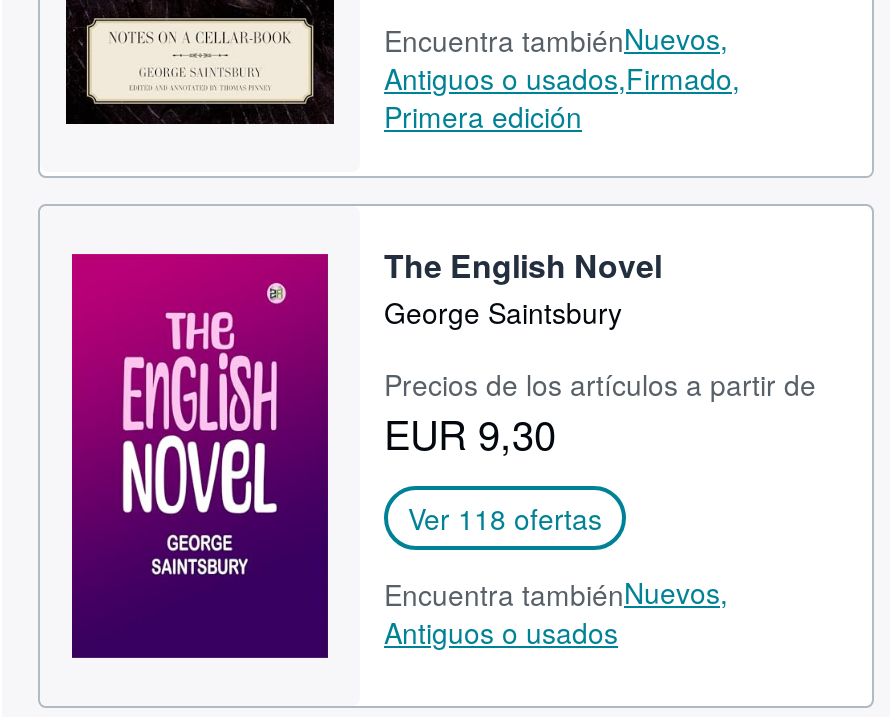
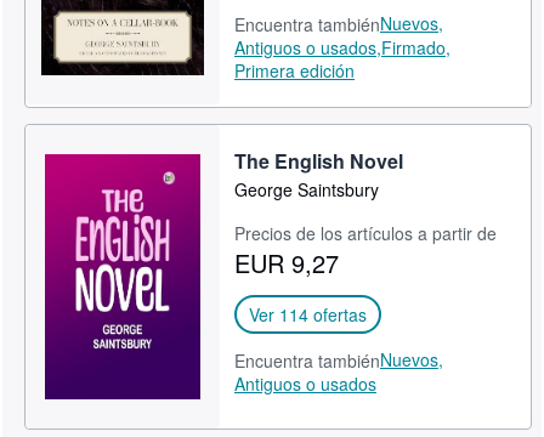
- EUR 9,30
+ EUR 9,27

- Ver 118 ofertas
+ Ver 114 ofertas
